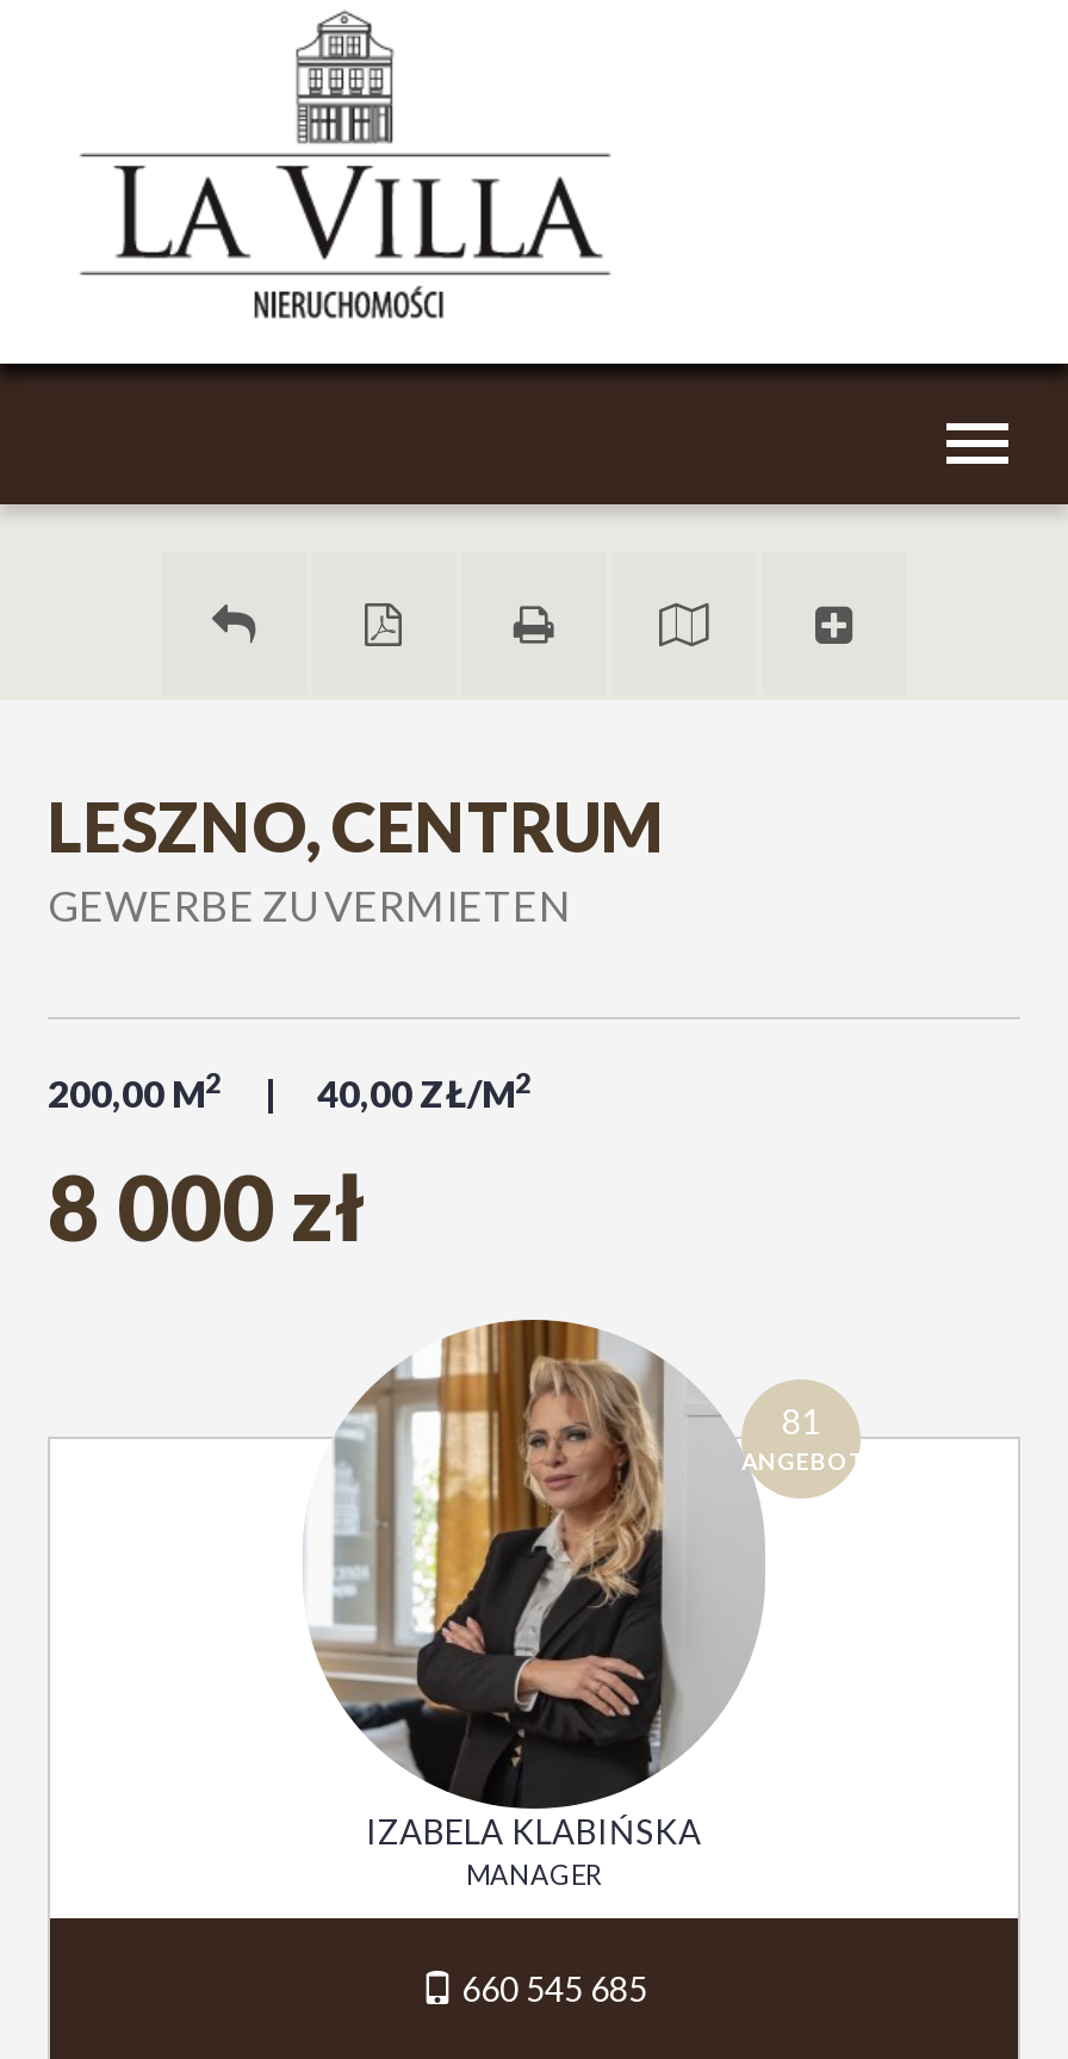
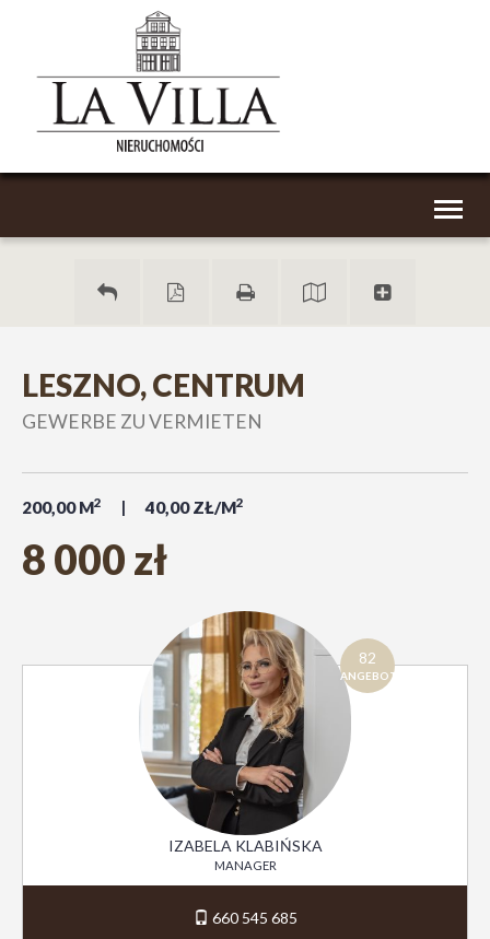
- 81
+ 82
